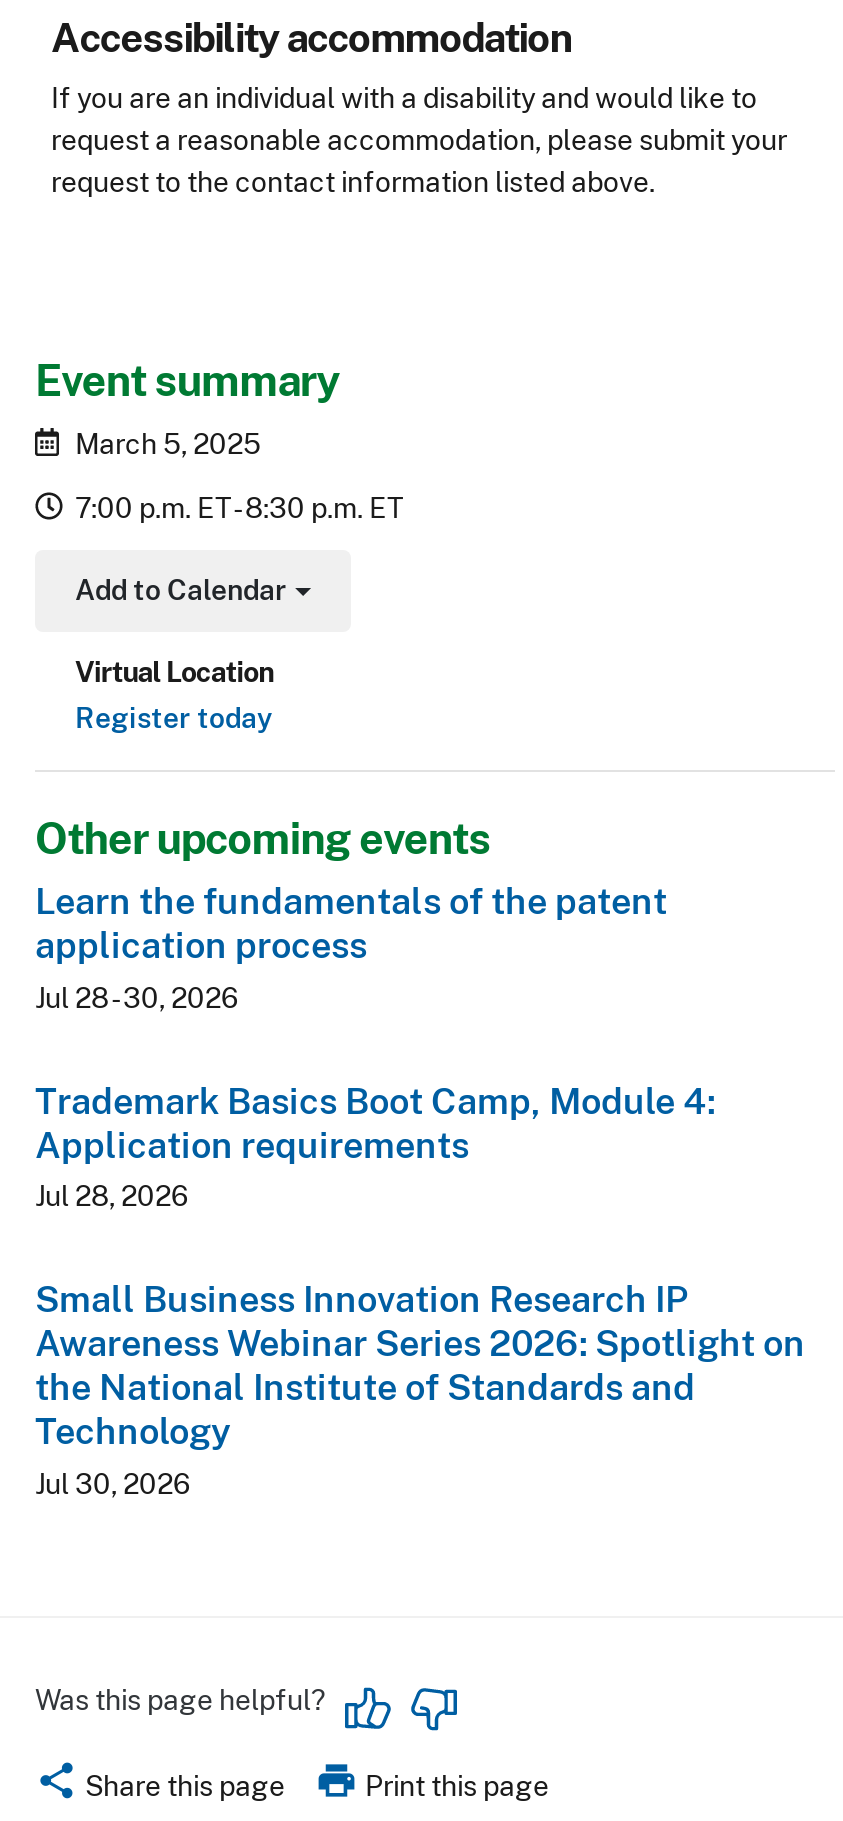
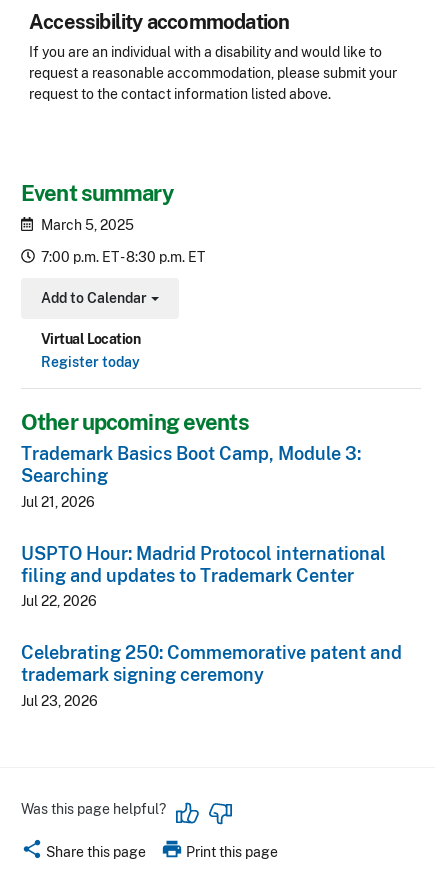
- Learn the fundamentals of the patent
- application process
- Jul 28 - 30, 2026
+ Trademark Basics Boot Camp, Module 3:
+ Searching
+ Jul 21, 2026

- Trademark Basics Boot Camp, Module 4:
- Application requirements
- Jul 28, 2026
+ USPTO Hour: Madrid Protocol international
+ filing and updates to Trademark Center
+ Jul 22, 2026

- Small Business Innovation Research IP
- Awareness Webinar Series 2026: Spotlight on
- the National Institute of Standards and
- Technology
- Jul 30, 2026
+ Celebrating 250: Commemorative patent and
+ trademark signing ceremony
+ Jul 23, 2026
